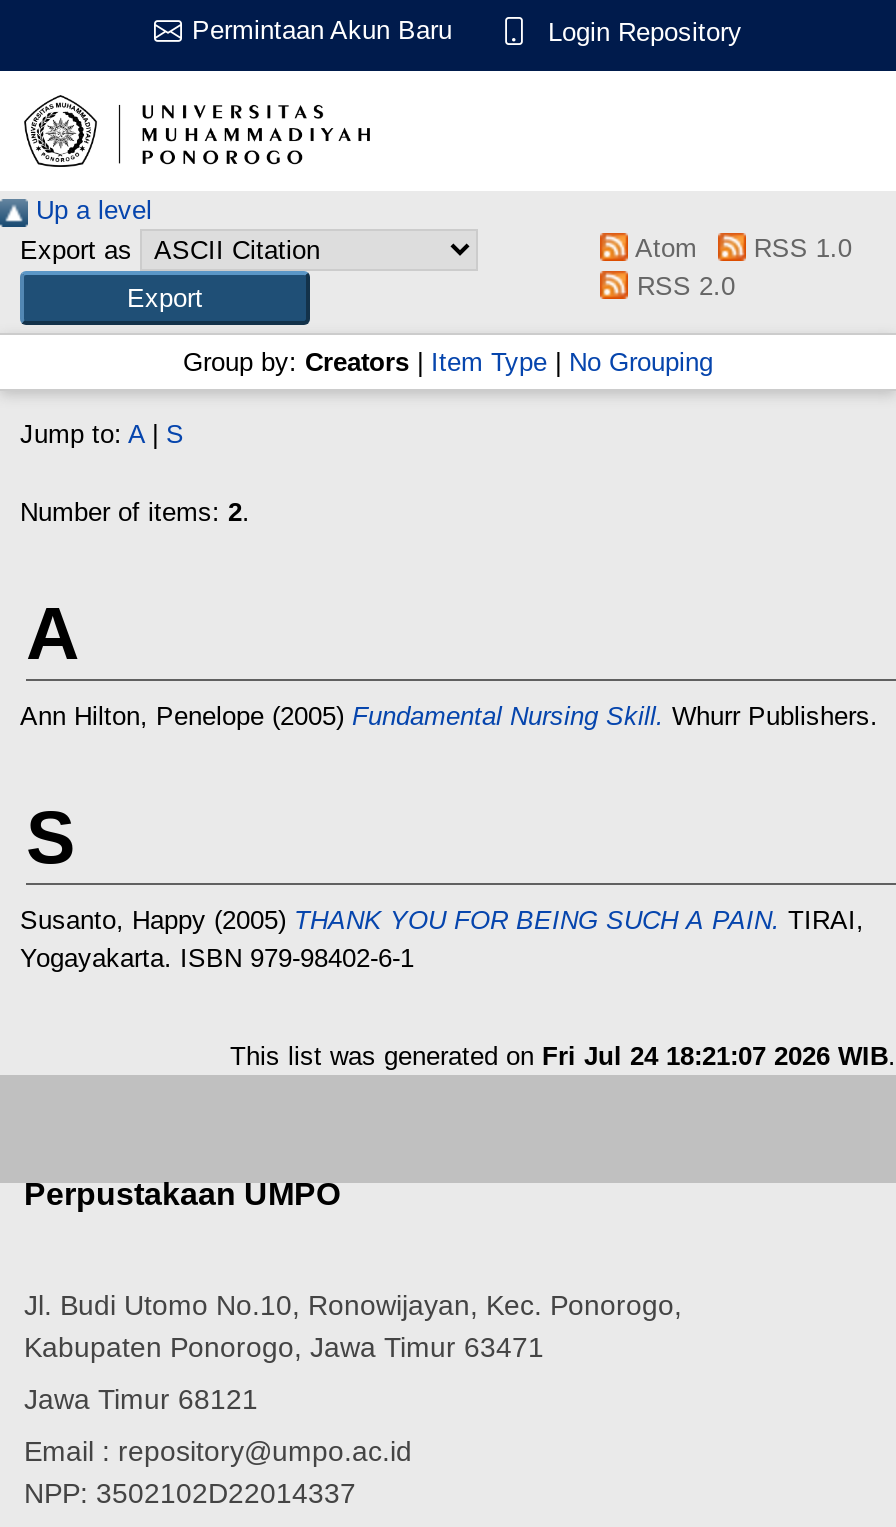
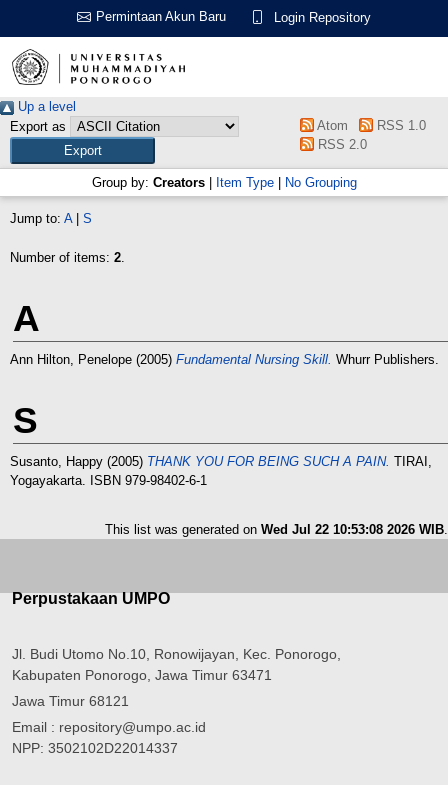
- This list was generated on Fri Jul 24 18:21:07 2026 WIB.
+ This list was generated on Wed Jul 22 10:53:08 2026 WIB.
